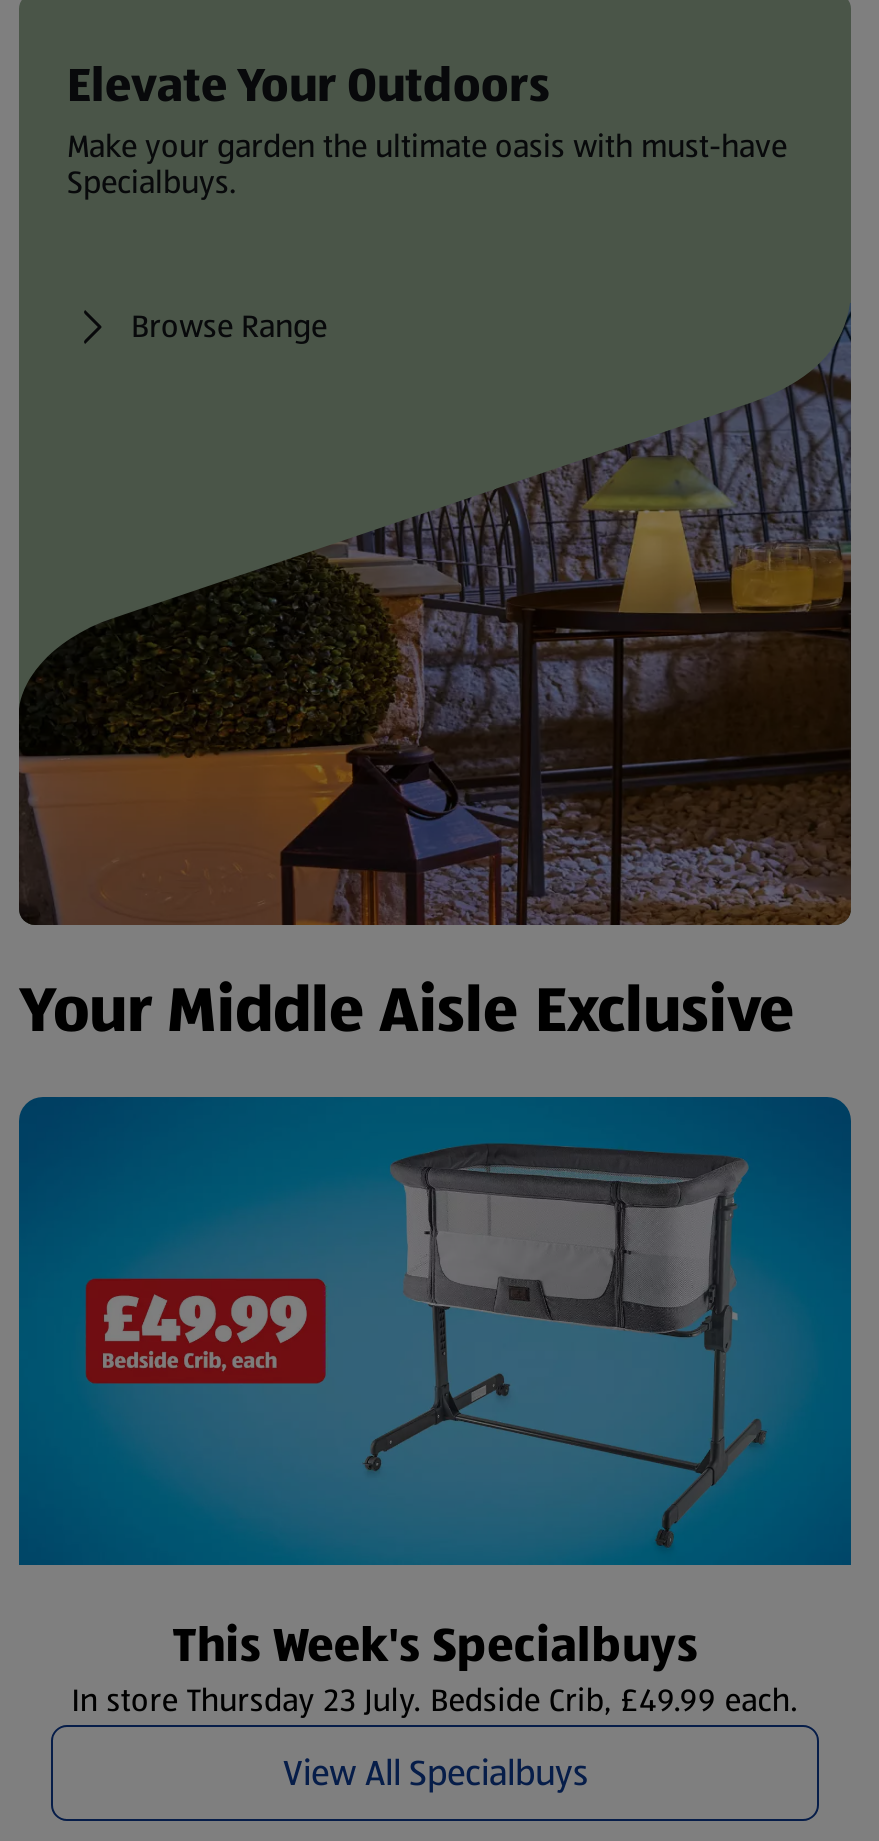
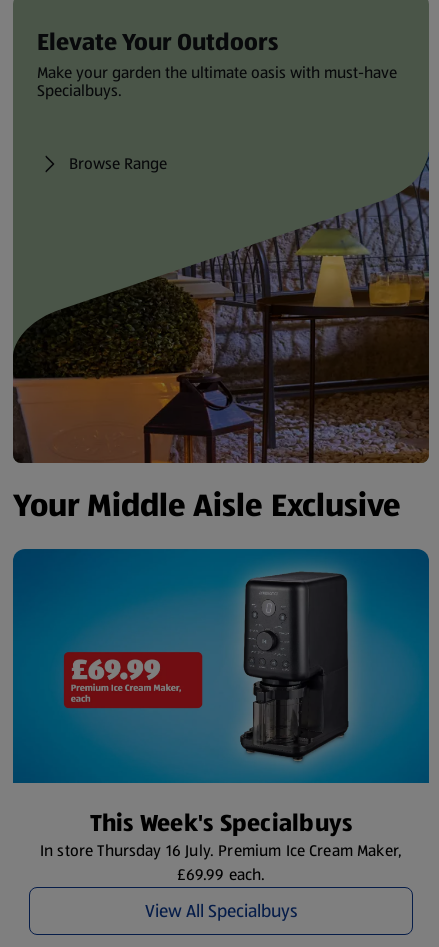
- [image]
+ [image]

- In store Thursday 23 July. Bedside Crib, £49.99 each.
+ In store Thursday 16 July. Premium Ice Cream Maker,
+ £69.99 each.
